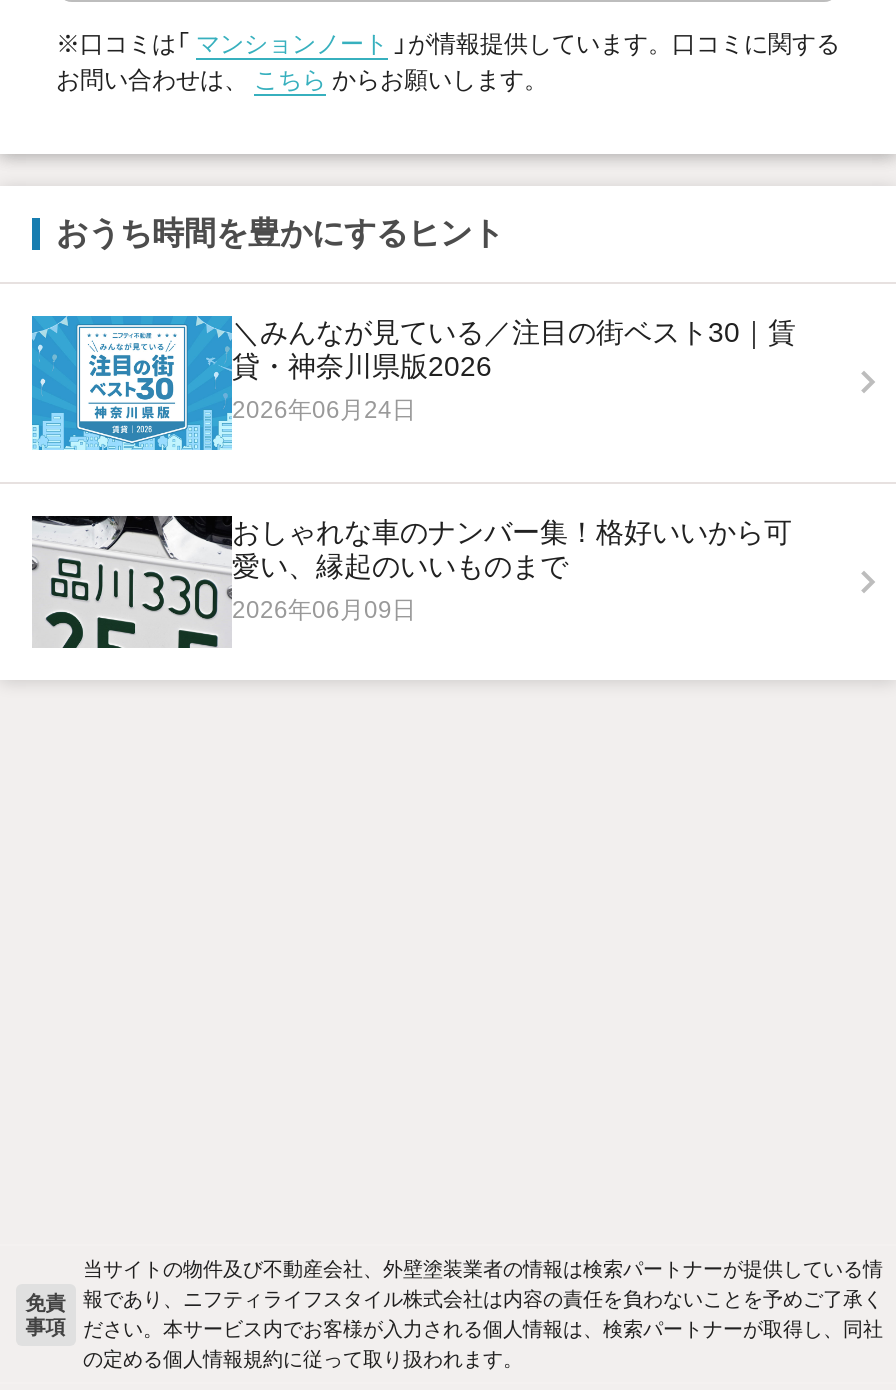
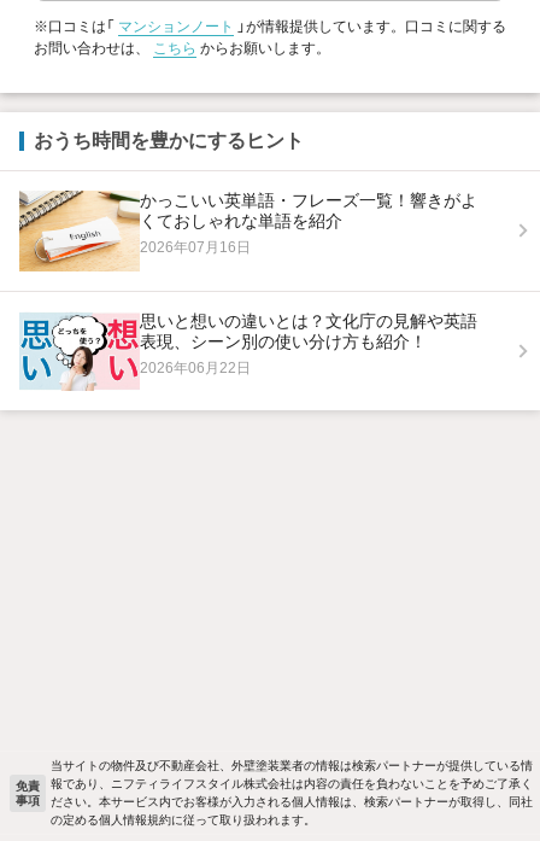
- [image]
- ＼みんなが見ている／注目の街ベスト30｜賃
- 貸・神奈川県版2026
- 2026年06月24日
+ [image]
+ かっこいい英単語・フレーズ一覧！響きがよ
+ くておしゃれな単語を紹介
+ 2026年07月16日

- [image]
- おしゃれな車のナンバー集！格好いいから可
- 愛い、縁起のいいものまで
- 2026年06月09日
+ [image]
+ 思いと想いの違いとは？文化庁の見解や英語
+ 表現、シーン別の使い分け方も紹介！
+ 2026年06月22日
